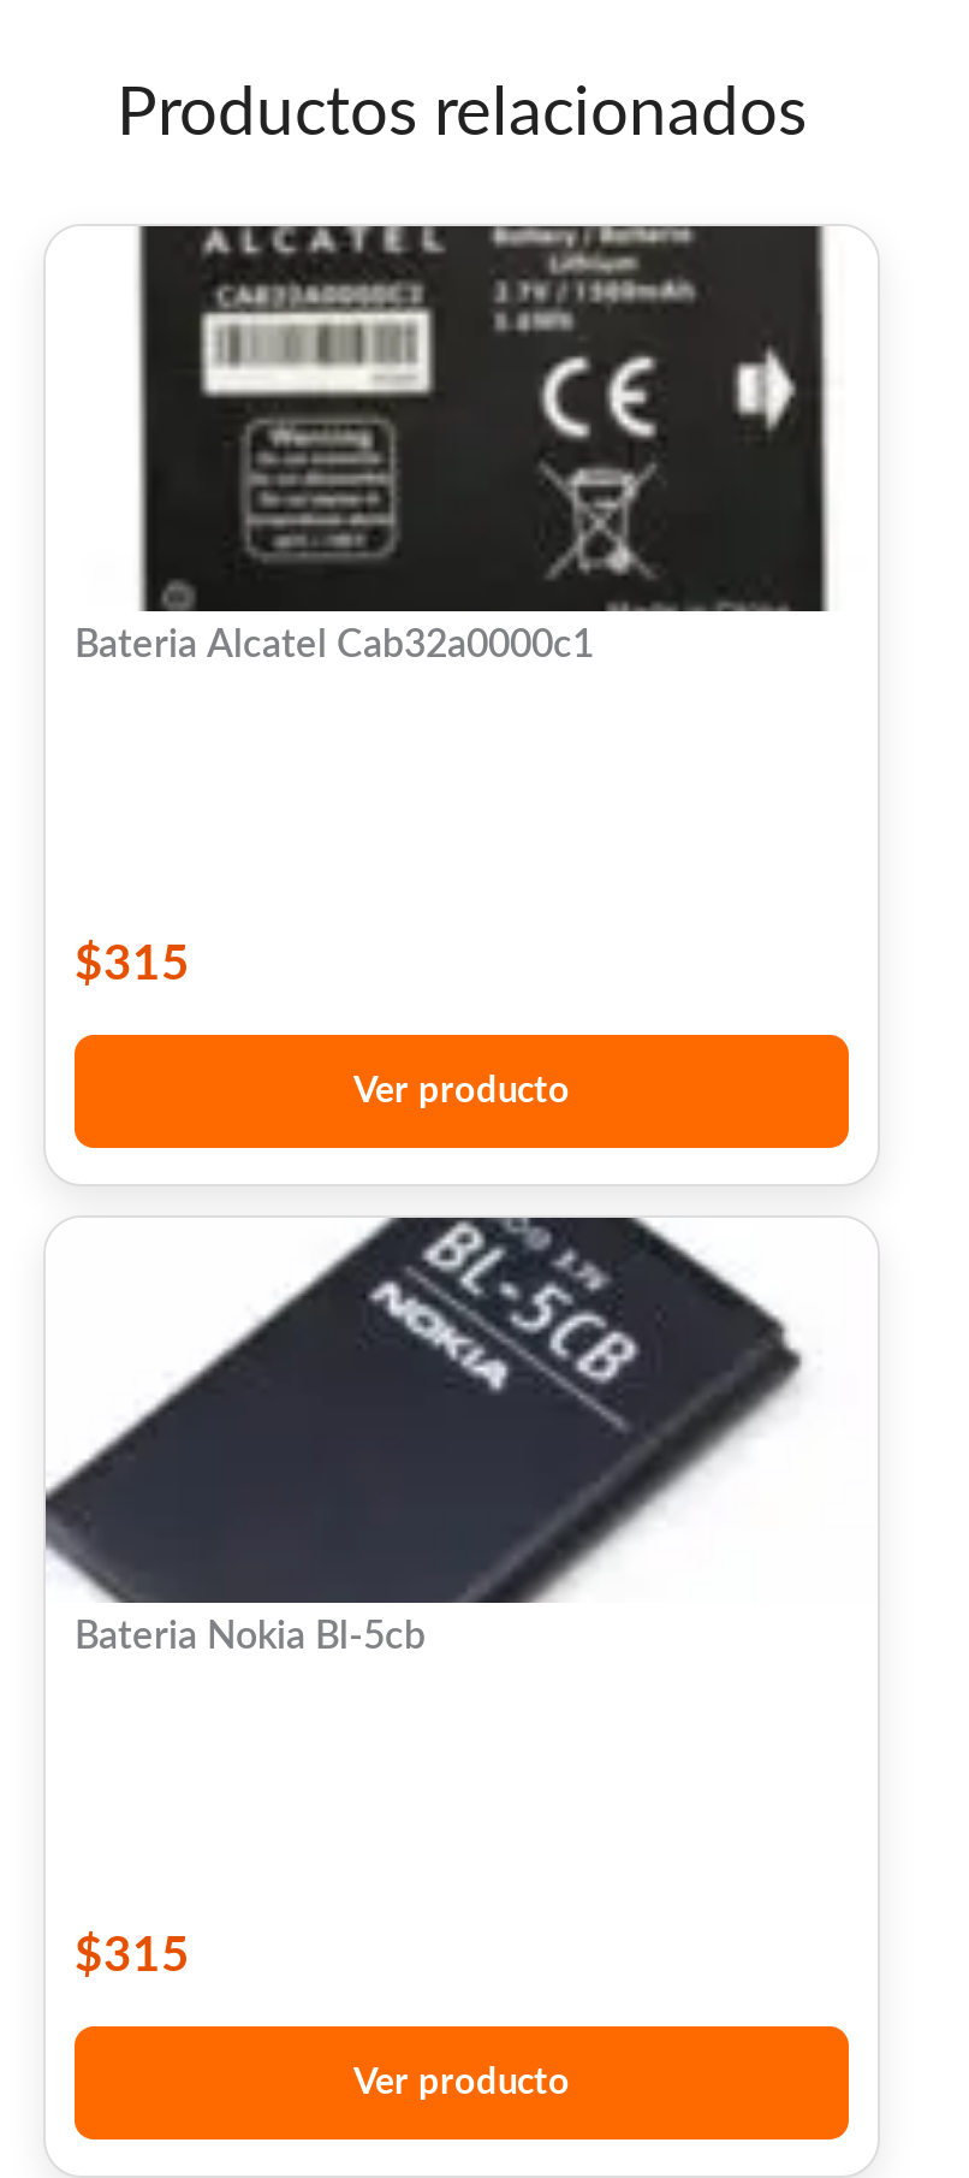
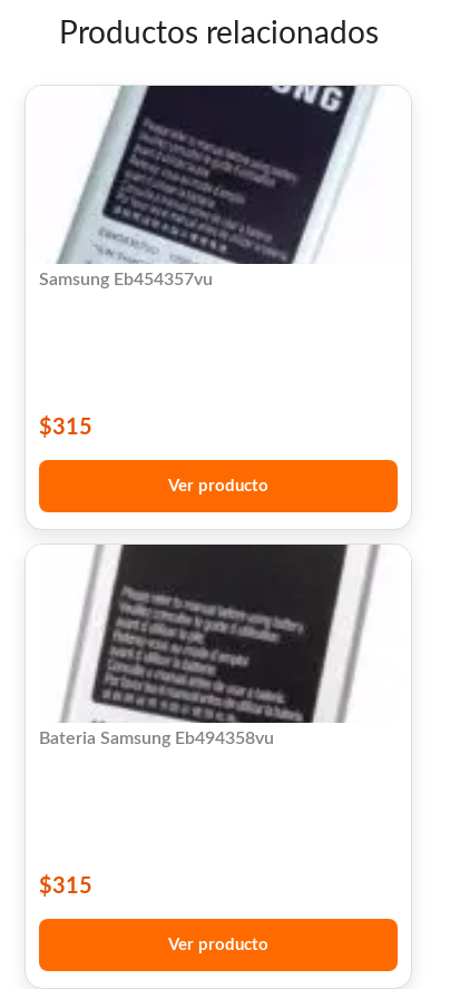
- [image]
- Bateria Alcatel Cab32a0000c1
+ [image]
+ Samsung Eb454357vu

- [image]
- Bateria Nokia Bl-5cb
+ [image]
+ Bateria Samsung Eb494358vu
